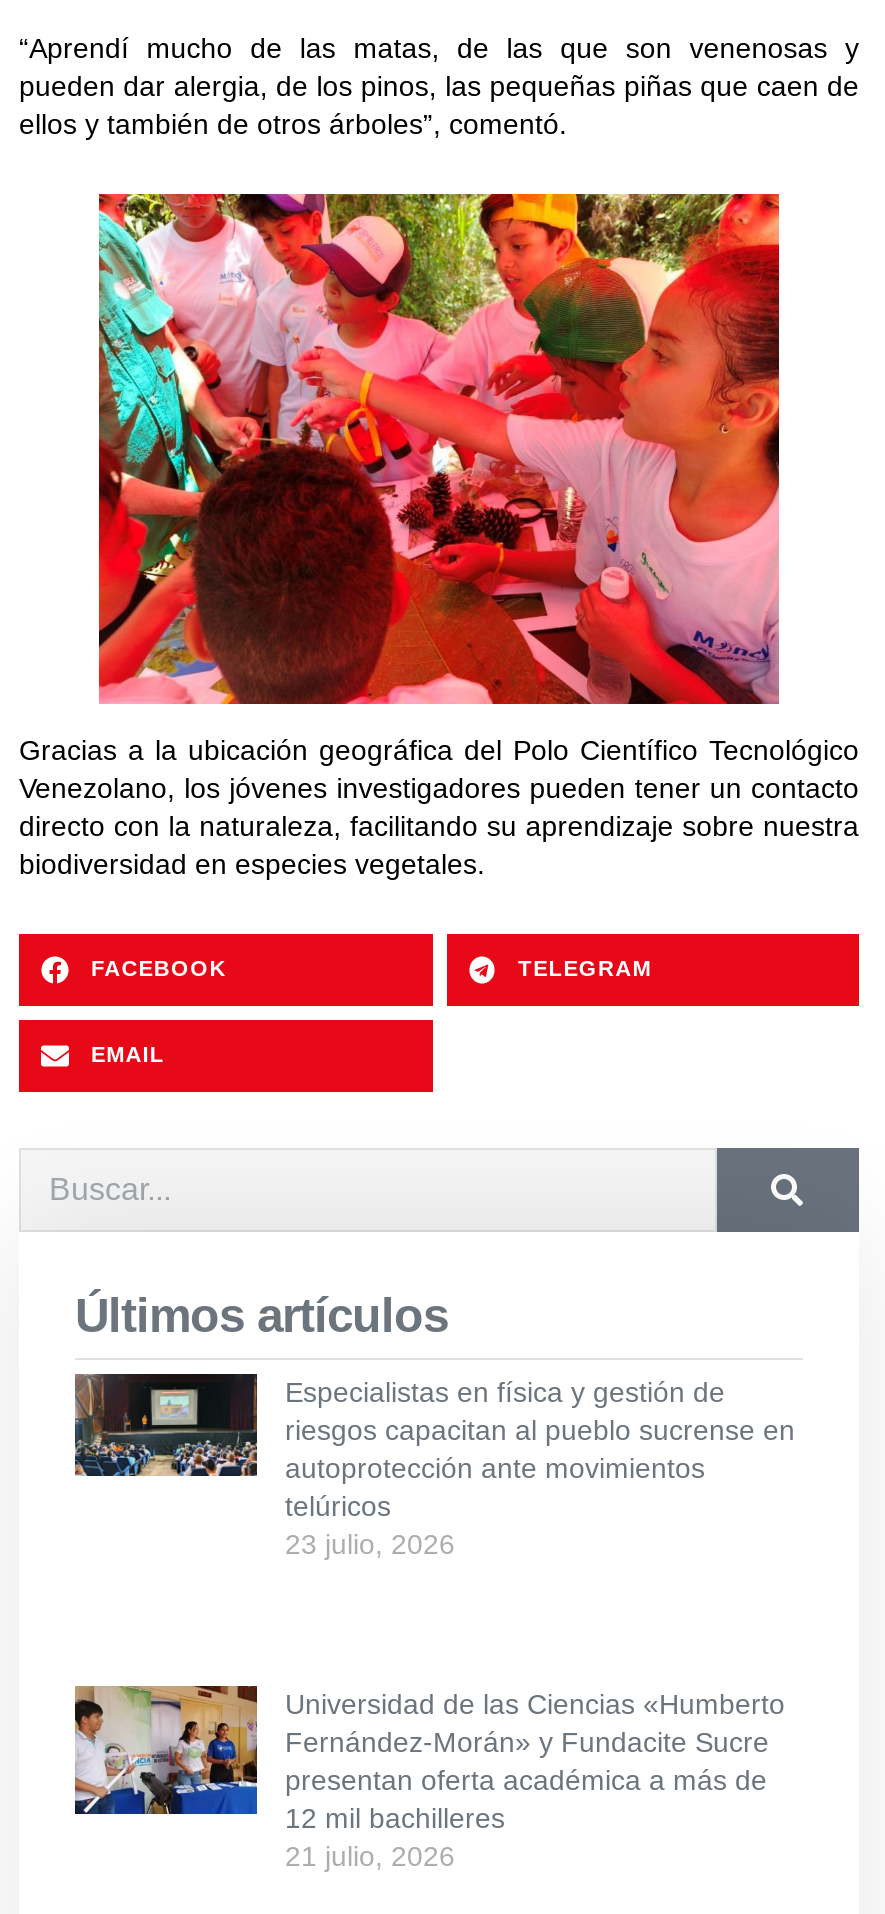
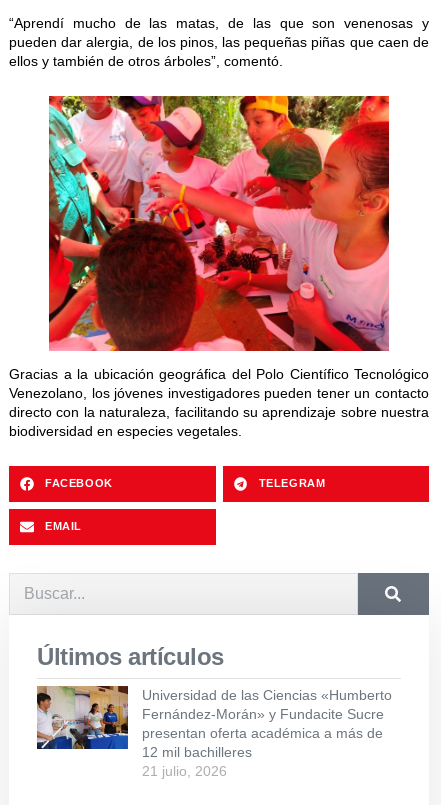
- [image]
- Especialistas en física y gestión de
- riesgos capacitan al pueblo sucrense en
- autoprotección ante movimientos
- telúricos
- 23 julio, 2026
